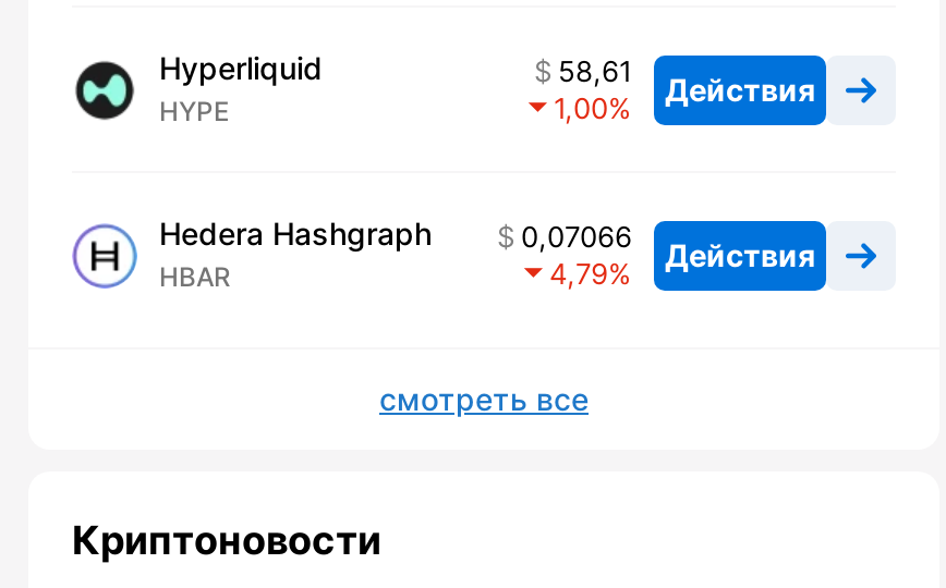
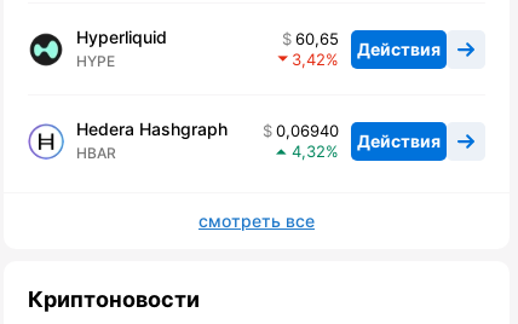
- 58,61 Действия
+ 60,65 Действия

- 1,00
+ 3,42

- 0,07066 Действия
+ 0,06940 Действия

- 4,79
+ 4,32
